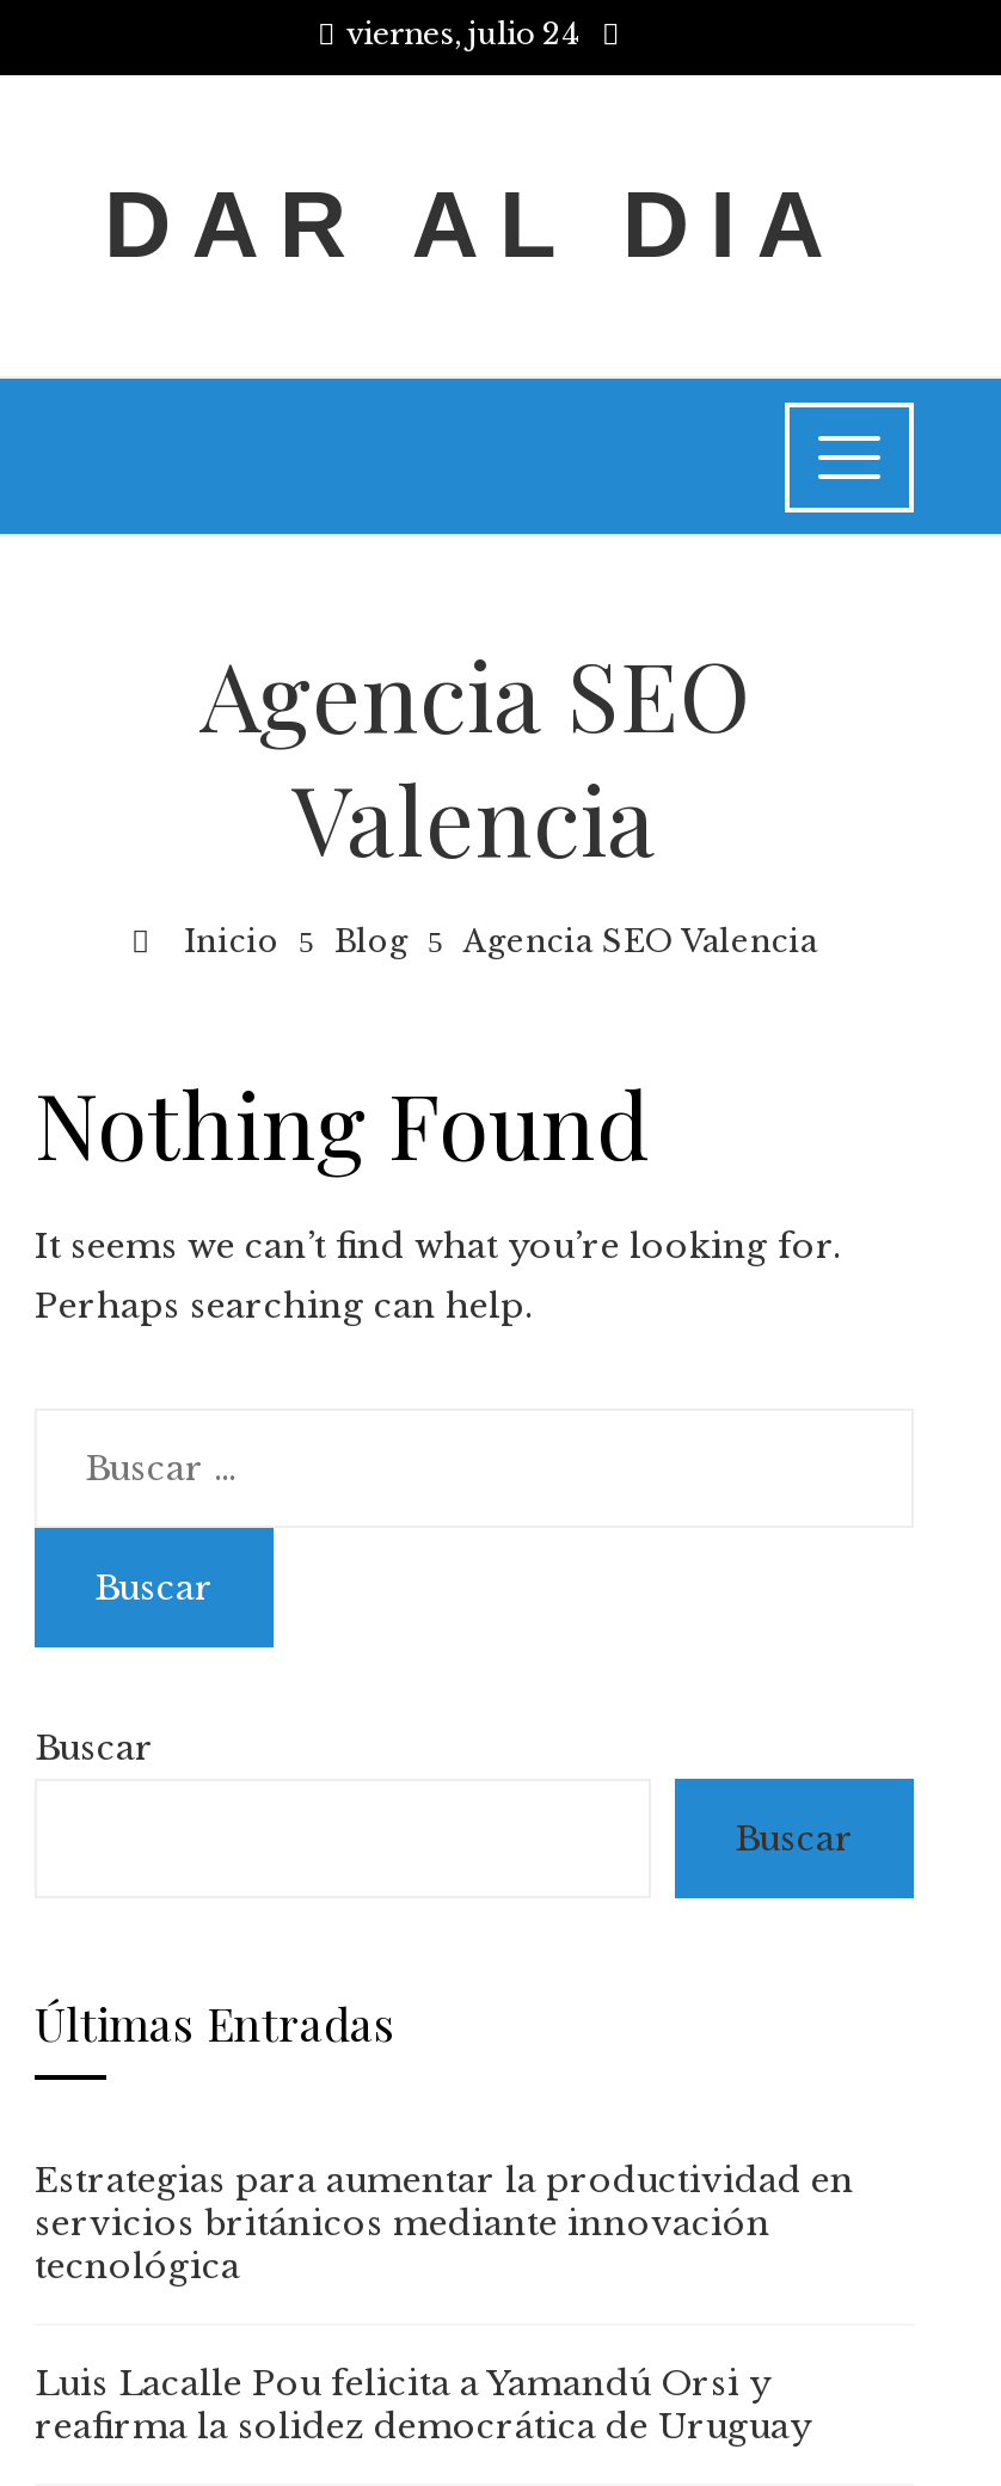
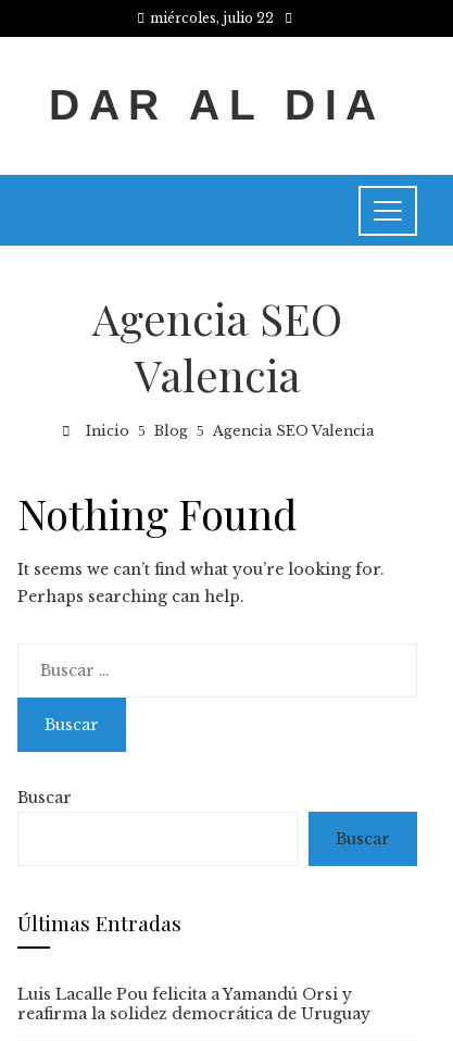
- viernes, julio 24
+ miércoles, julio 22

- Estrategias para aumentar la productividad en
- servicios británicos mediante innovación
- tecnológica
